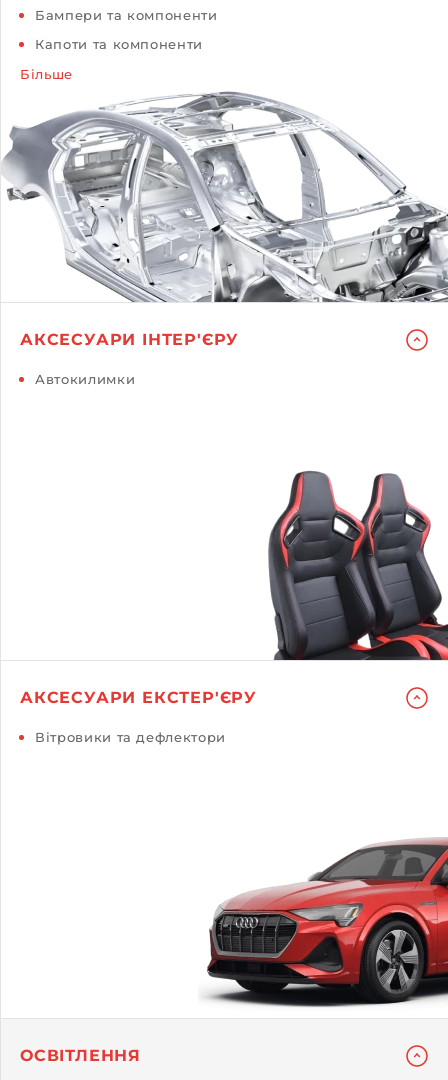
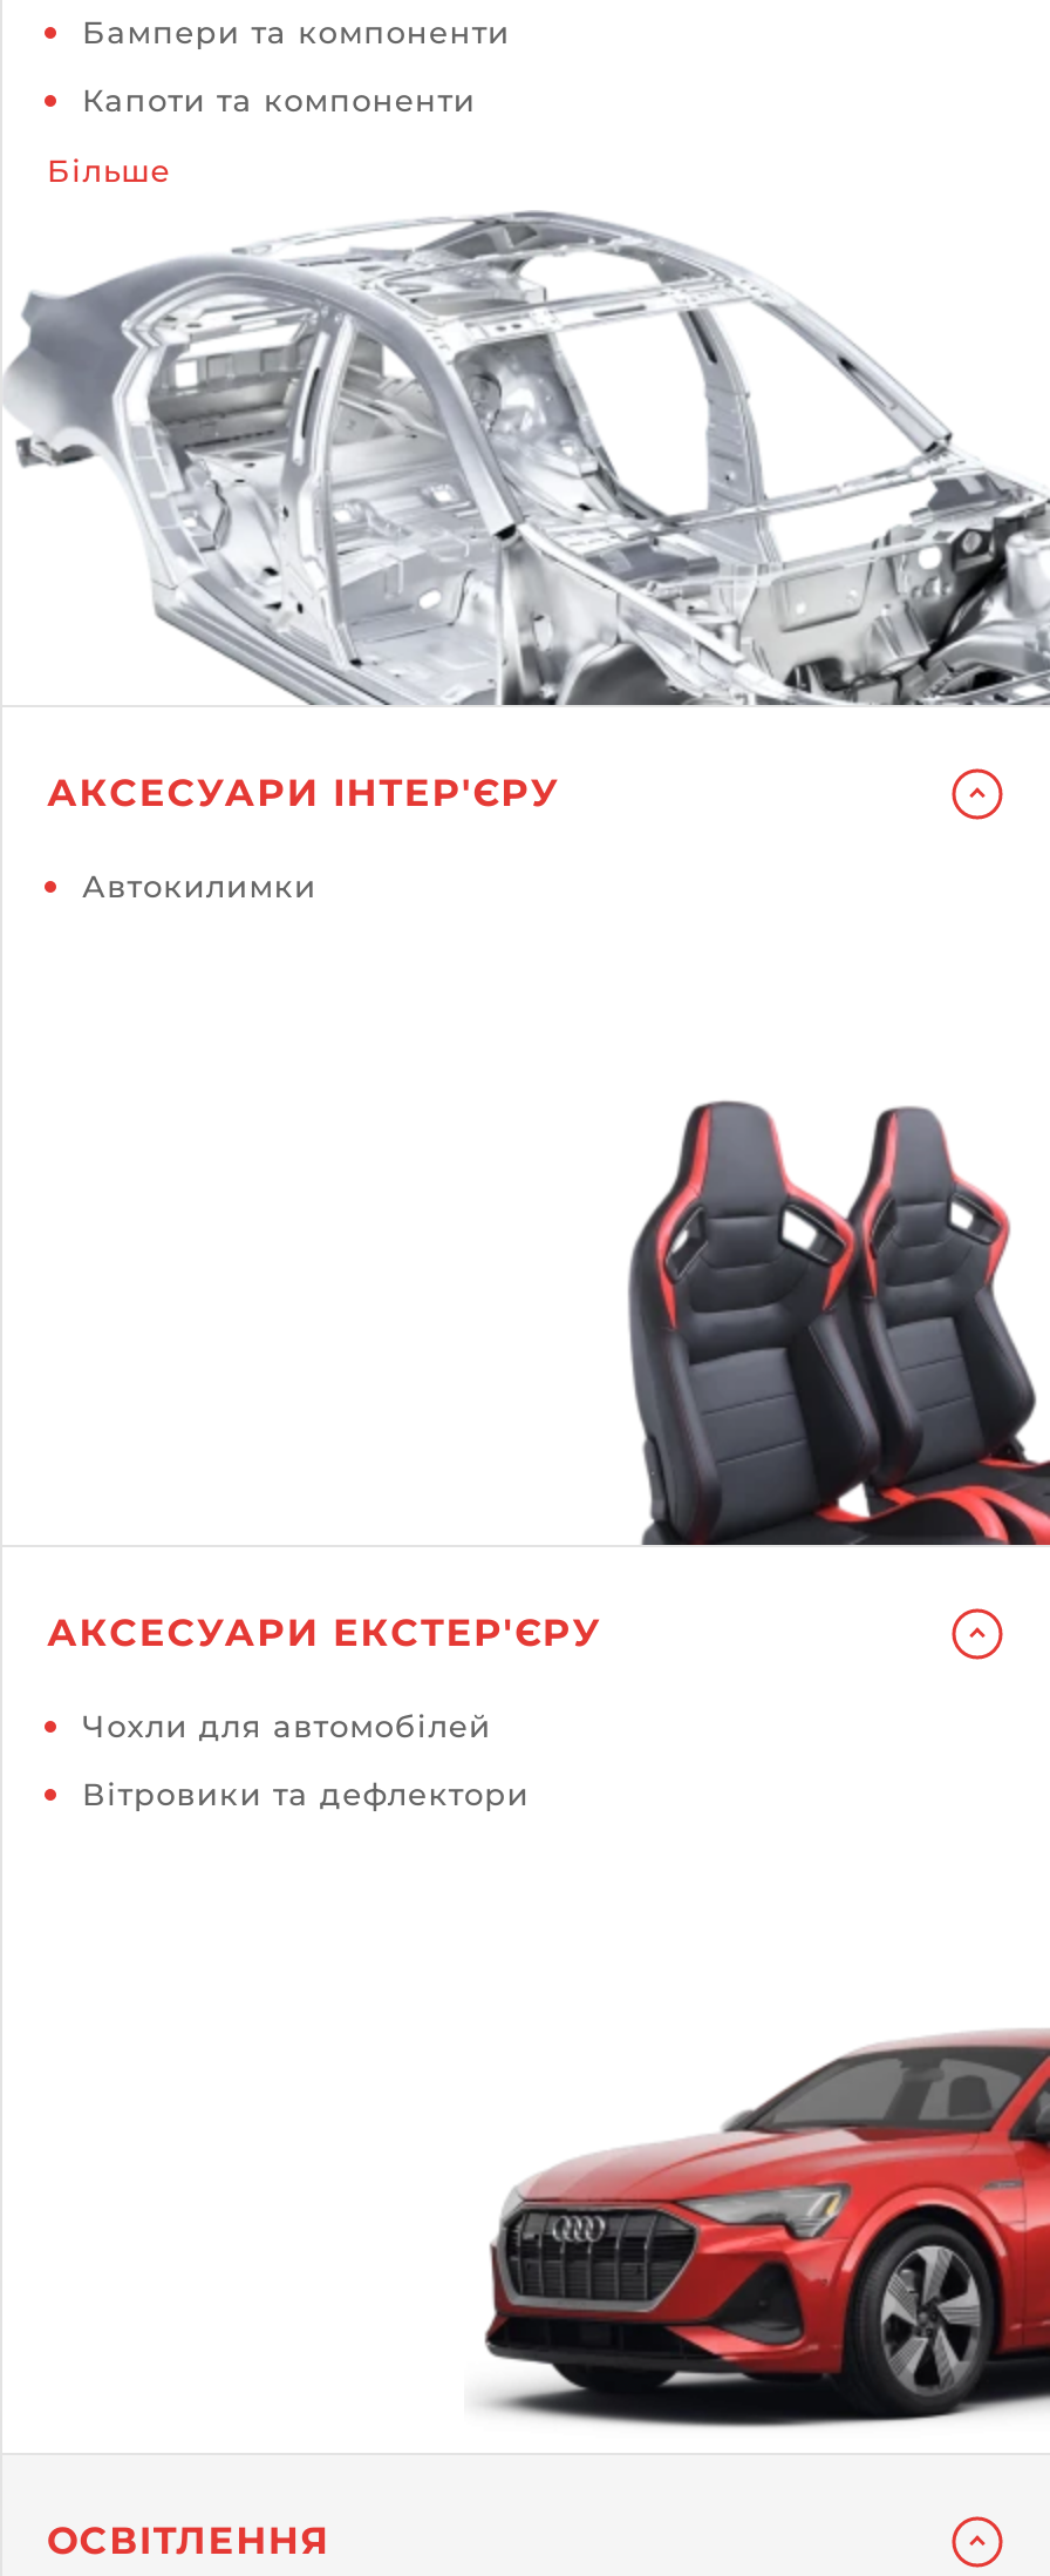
+ Чохли для автомобілей
